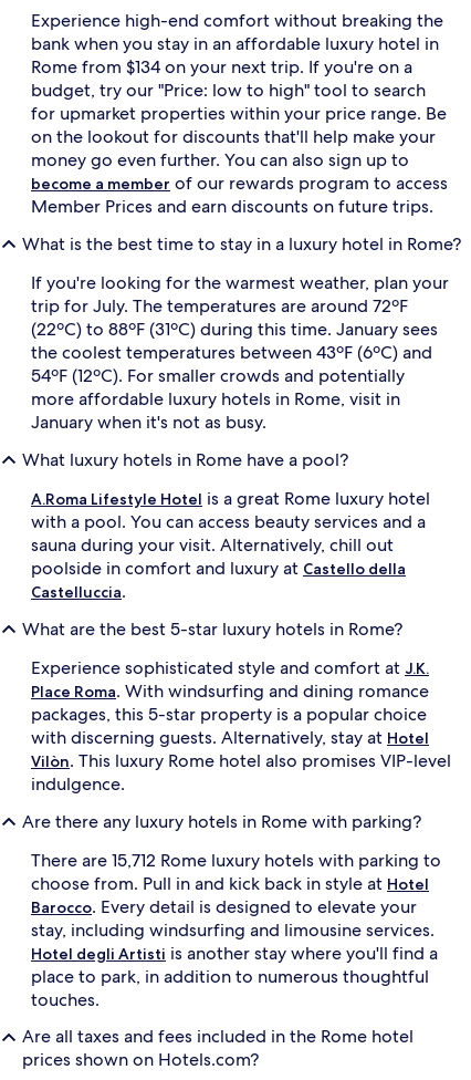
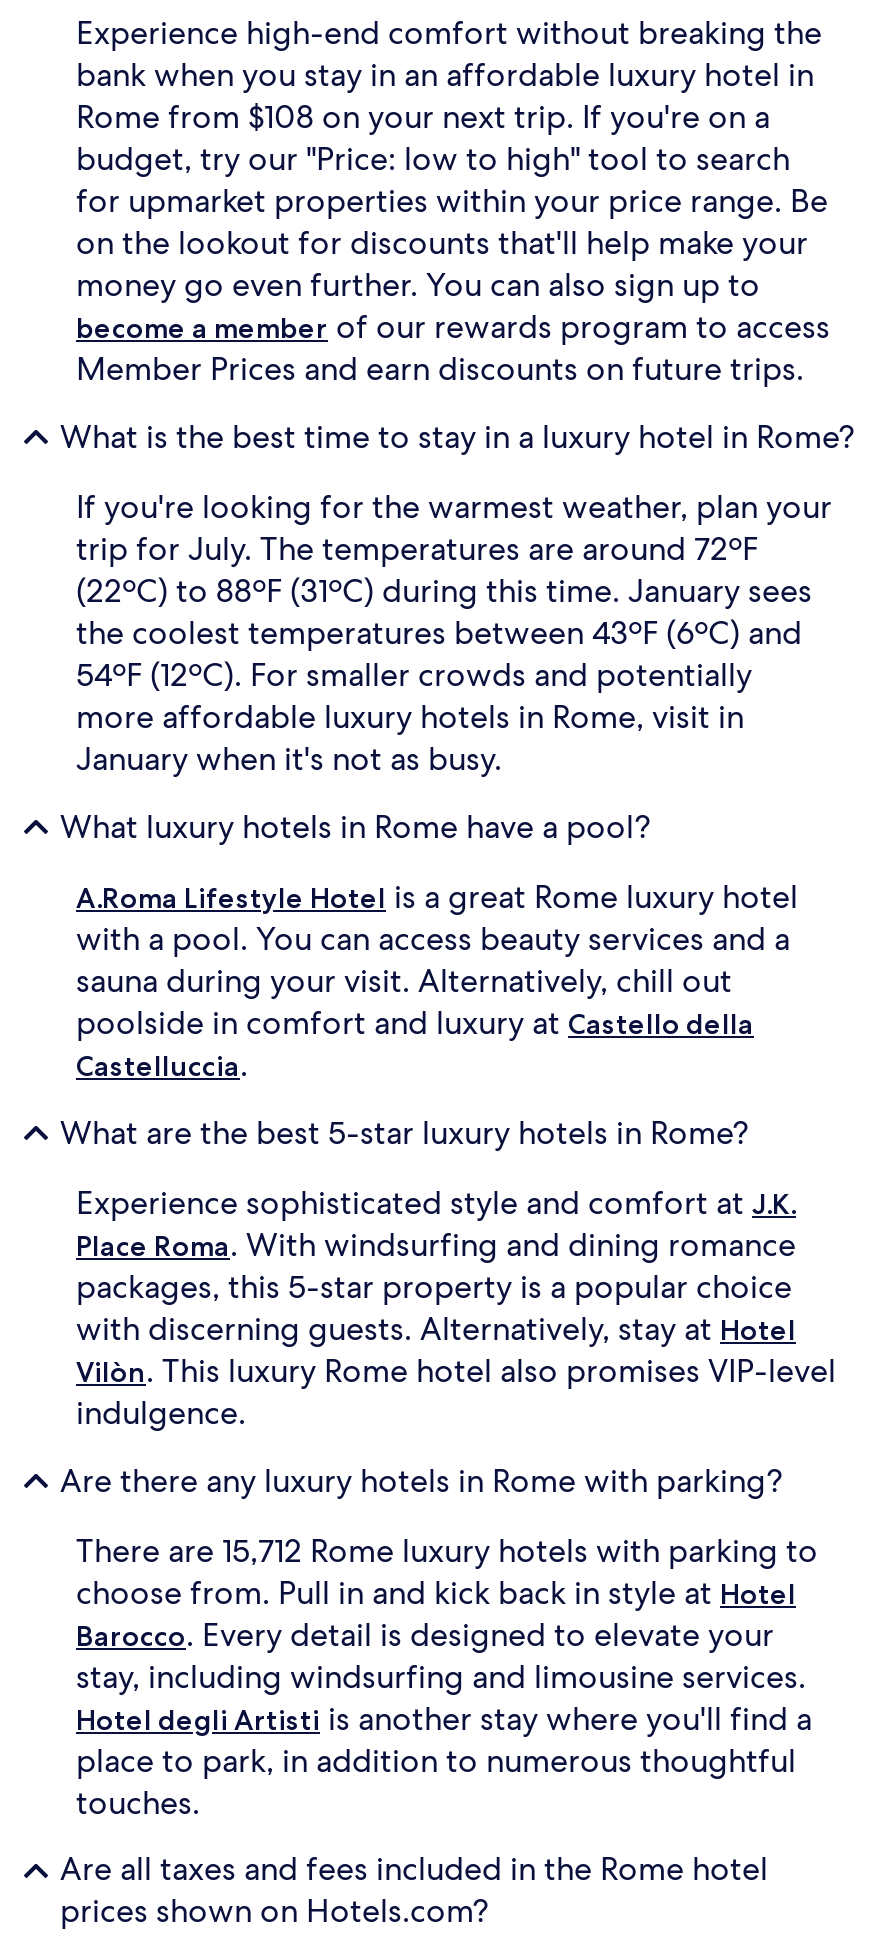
- Rome from $134 on your next trip. If you're on a
+ Rome from $108 on your next trip. If you're on a
